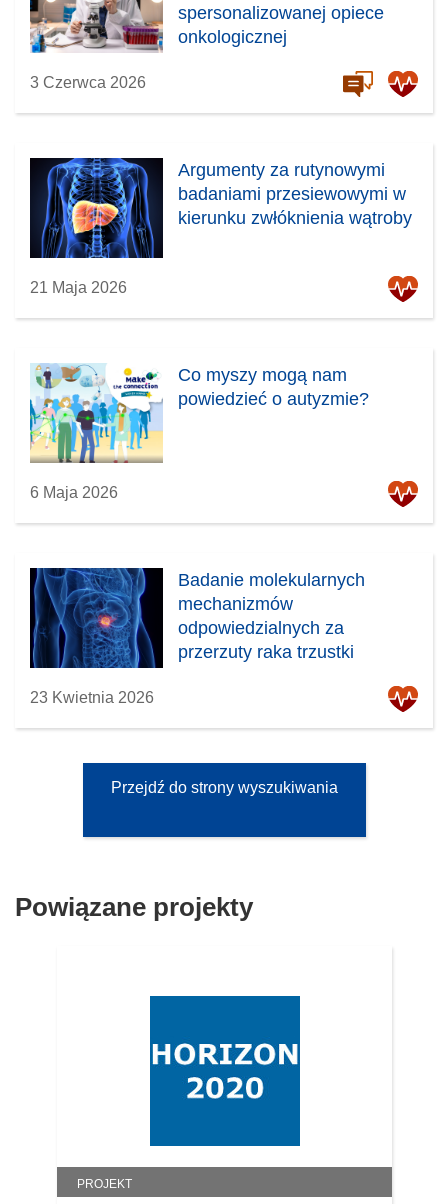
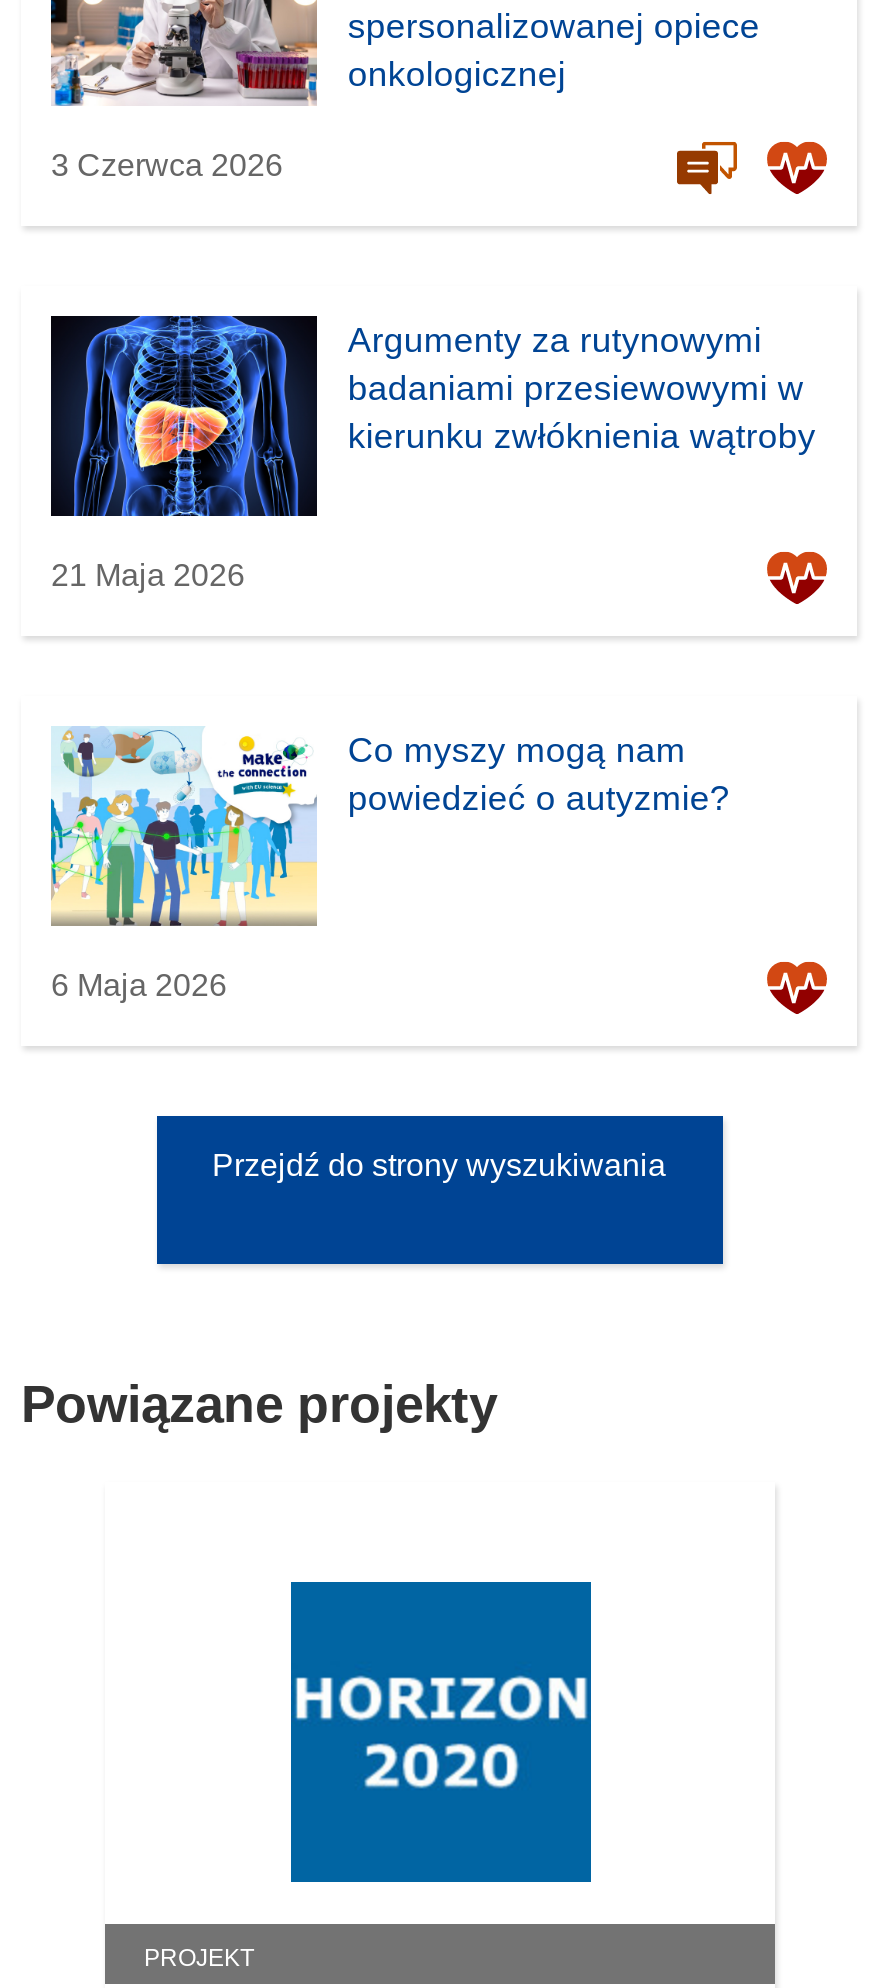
- [image]
- Badanie molekularnych
- mechanizmów
- odpowiedzialnych za
- przerzuty raka trzustki
- 23 Kwietnia 2026
